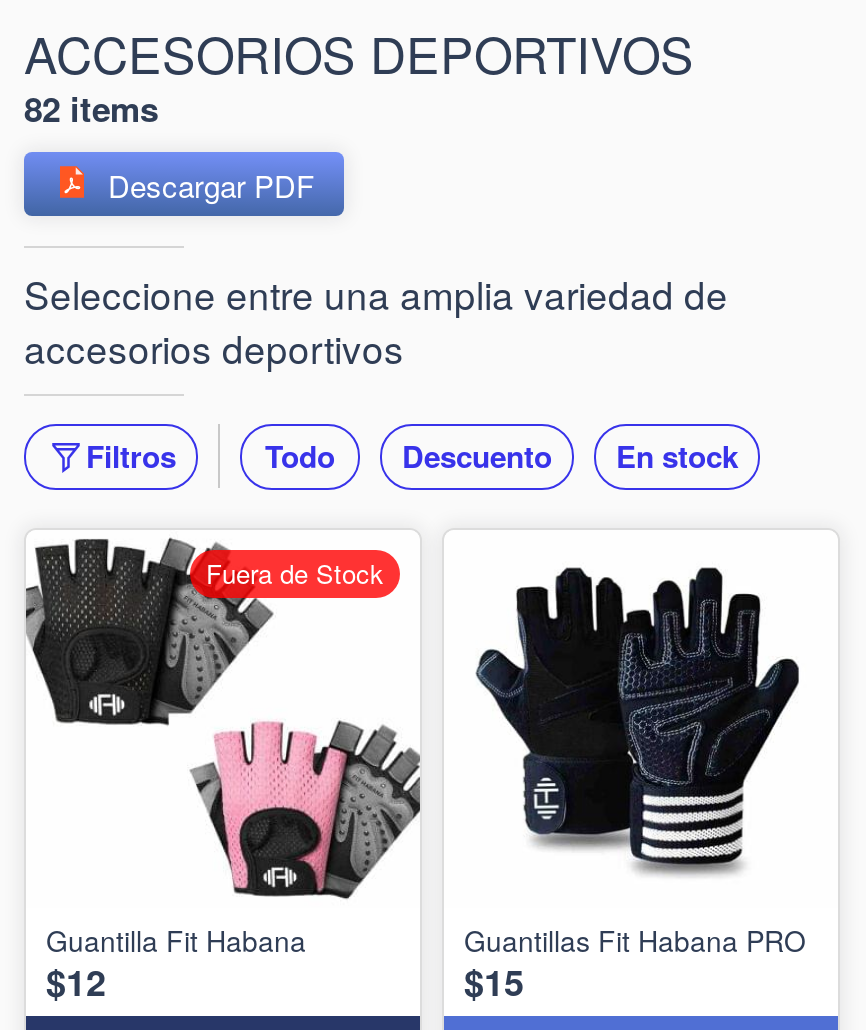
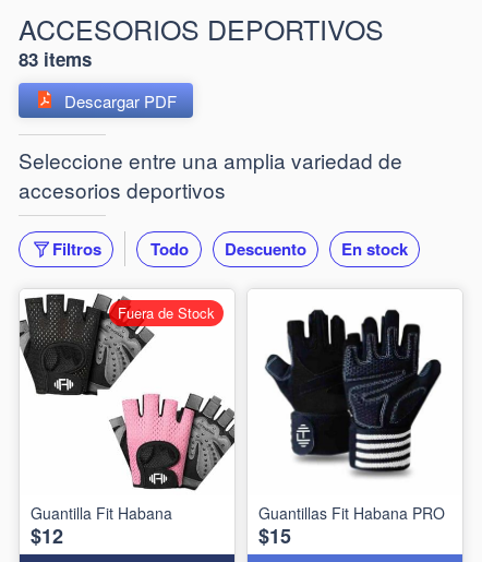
- 82 items
+ 83 items
